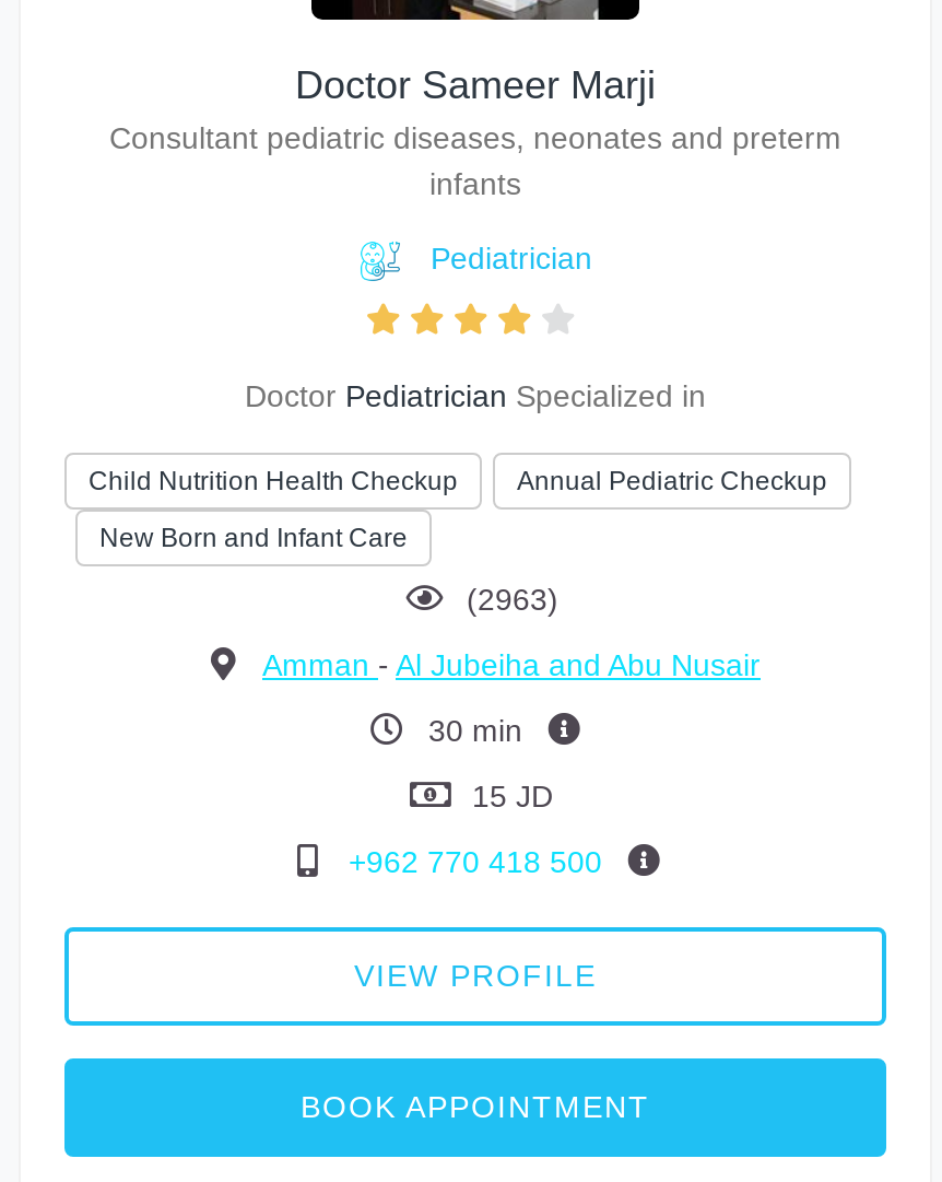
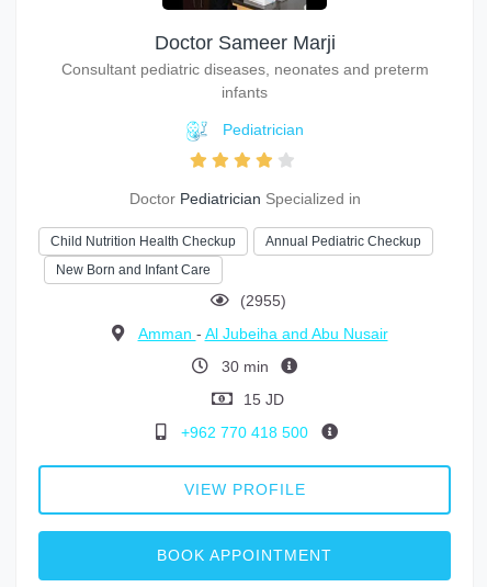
- (2963)
+ (2955)
